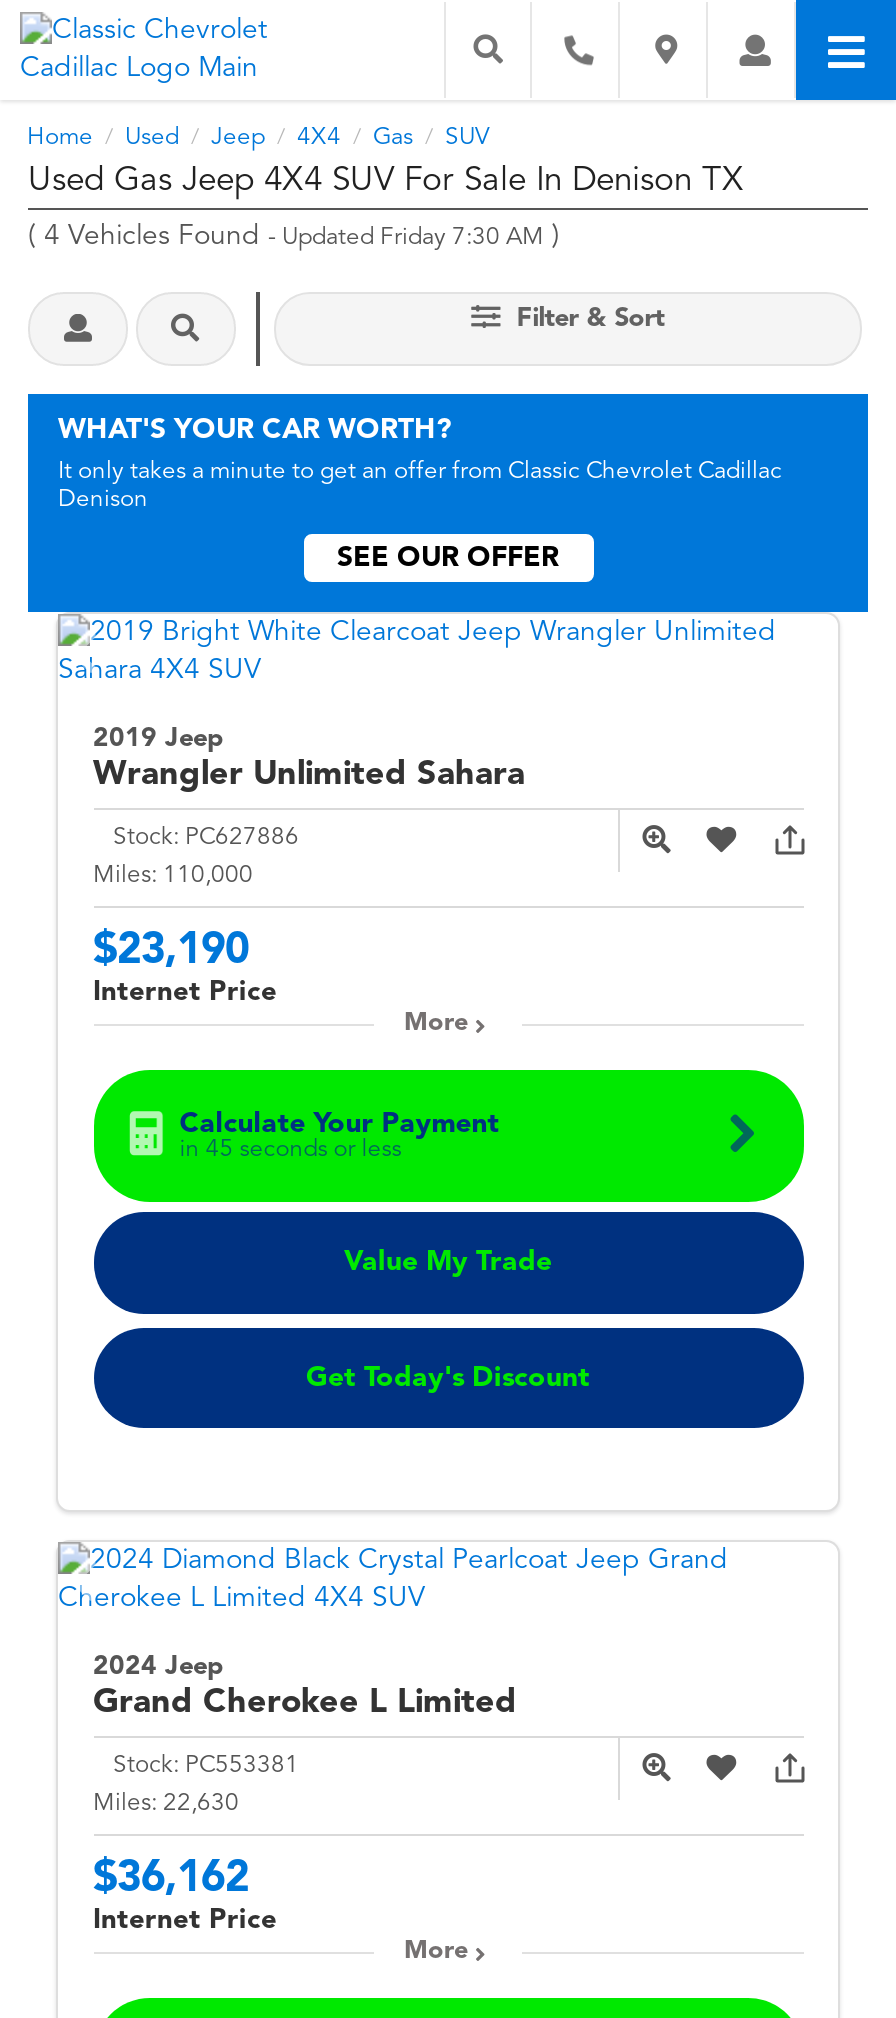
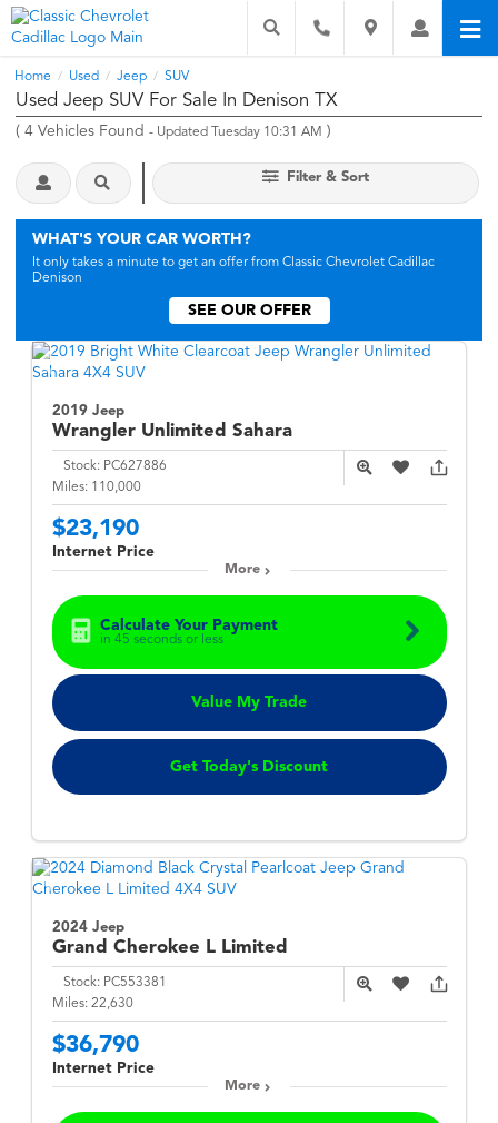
- Home / Used / Jeep / 4X4 / Gas / SUV
- Used Gas Jeep 4X4 SUV For Sale In Denison TX
+ Home / Used / Jeep / SUV
+ Used Jeep SUV For Sale In Denison TX

- (4 Vehicles Found - Updated Friday 7:30 AM)
+ (4 Vehicles Found - Updated Tuesday 10:31 AM)

- $36,162
+ $36,790
